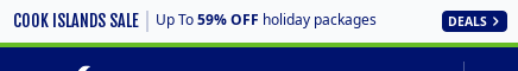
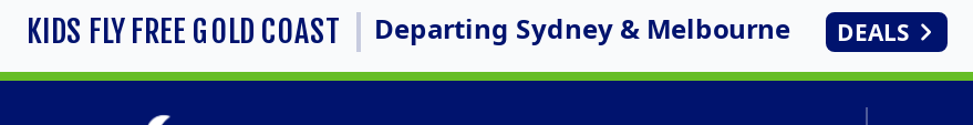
- COOK ISLANDS SALE
- Up To 59% OFF holiday packages
+ KIDS FLY FREE GOLD COAST
+ Departing Sydney & Melbourne
